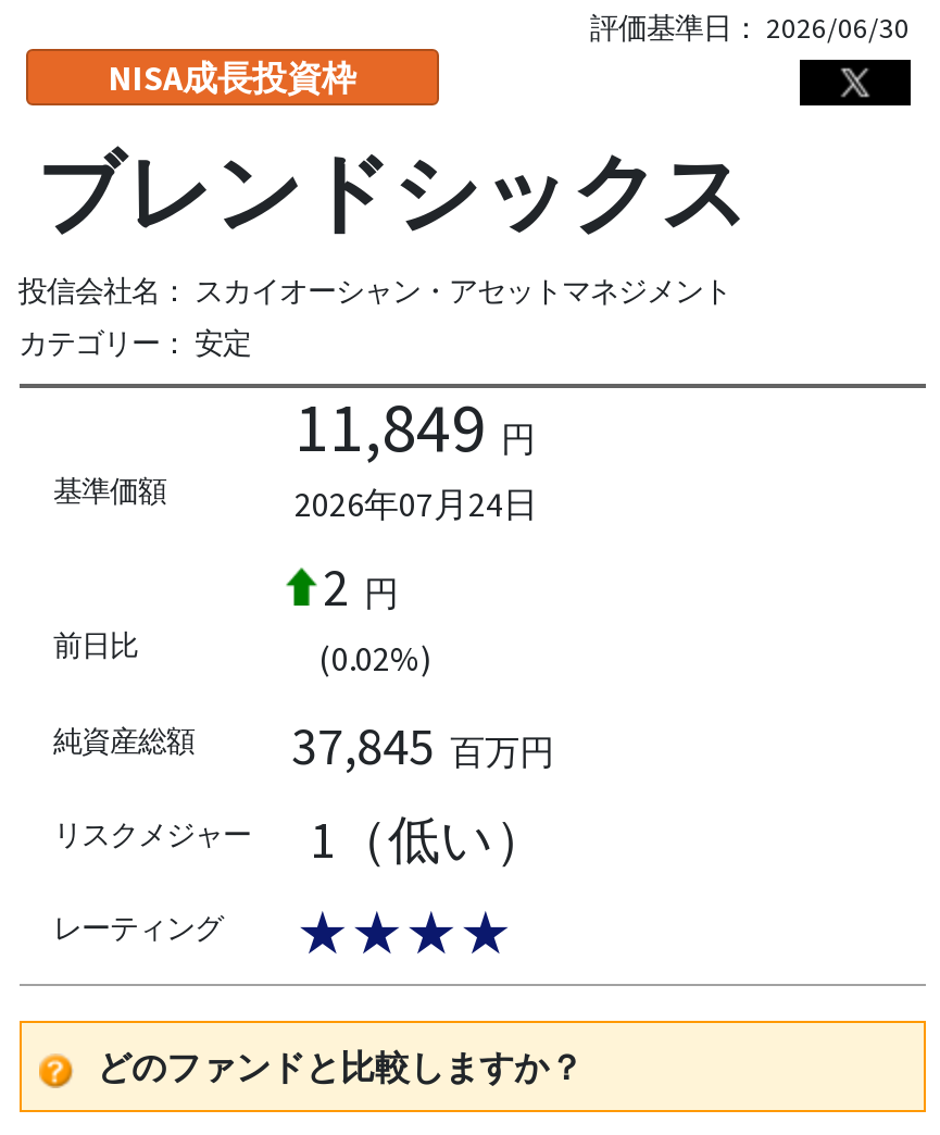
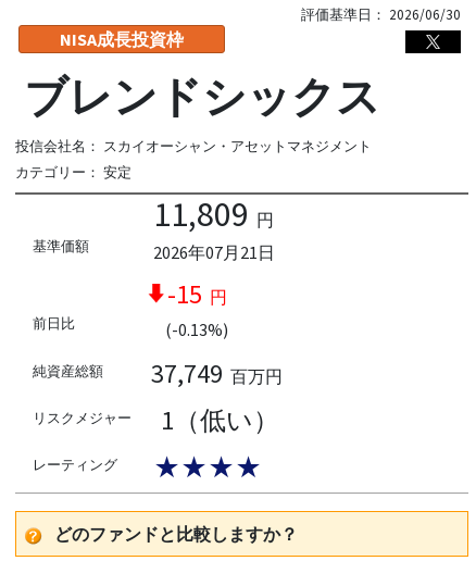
- 11,849 円
+ 11,809 円

- 2026年07月24日
+ 2026年07月21日

- 2 円
+ -15 円

- (0.02%)
+ (-0.13%)

- 37,845 百万円
+ 37,749 百万円
